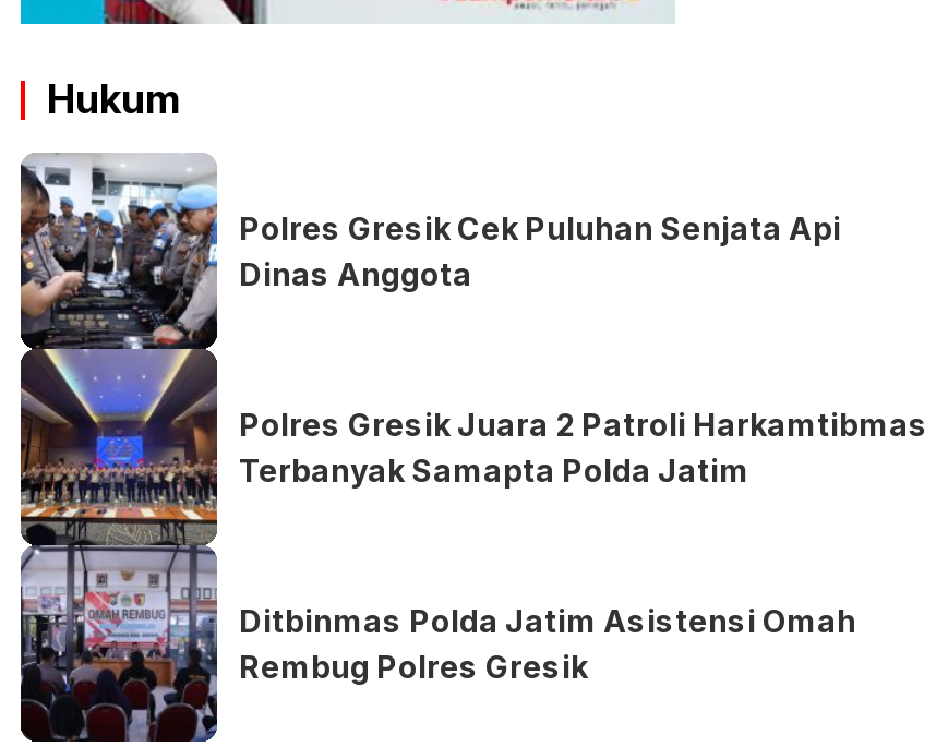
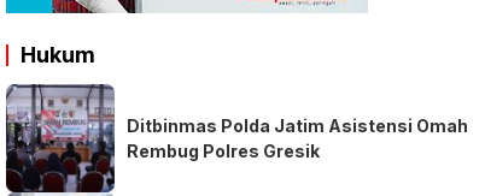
- [image]
- Polres Gresik Cek Puluhan Senjata Api
- Dinas Anggota

- Polres Gresik Juara 2 Patroli Harkamtibmas
- Terbanyak Samapta Polda Jatim
